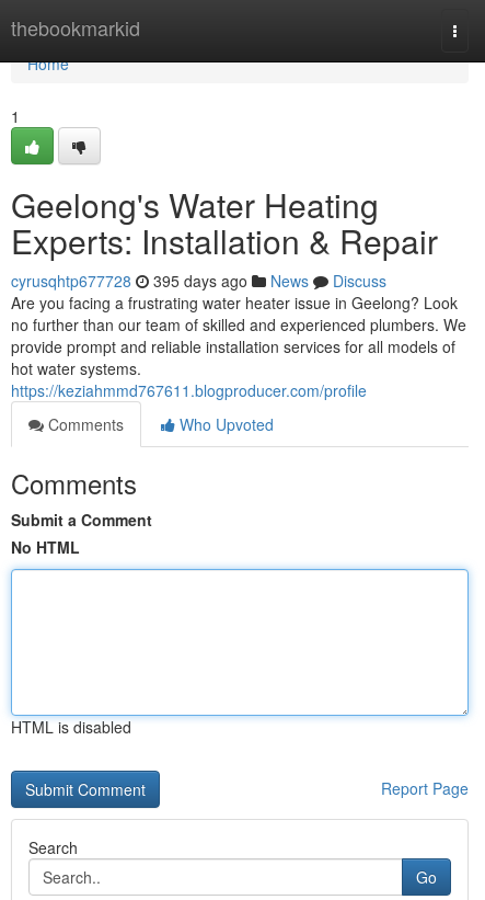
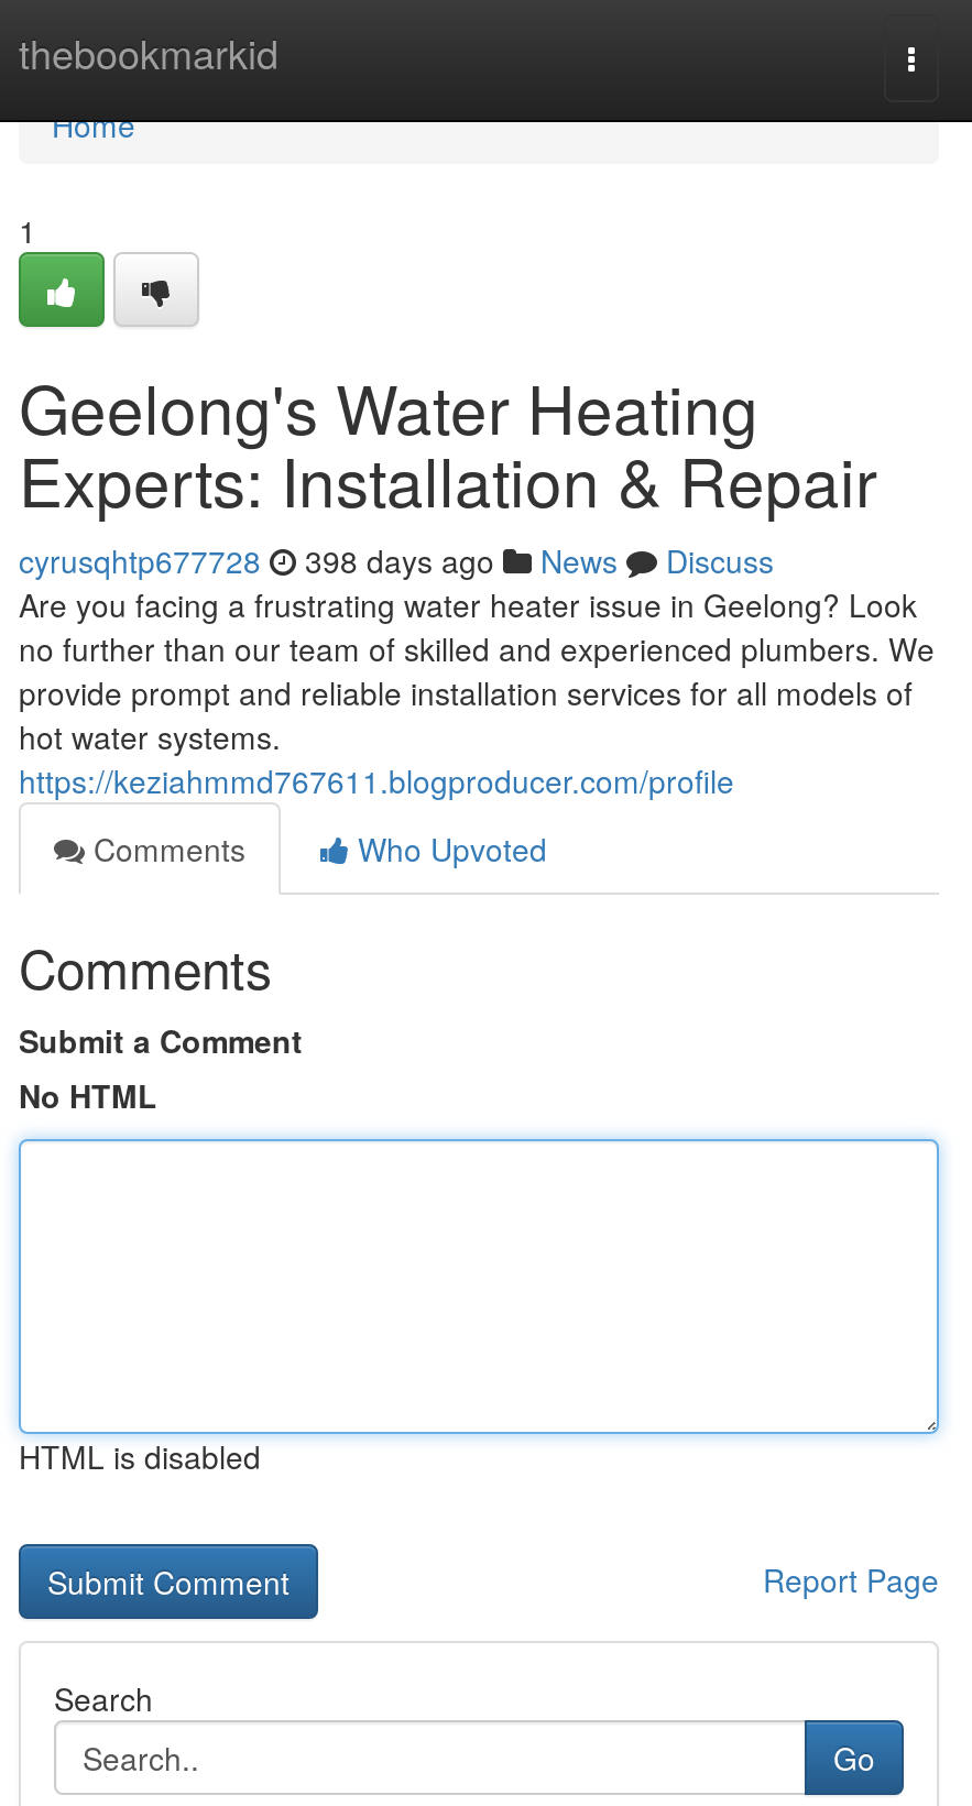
- cyrusqhtp677728 395 days ago News Discuss
+ cyrusqhtp677728 398 days ago News Discuss
